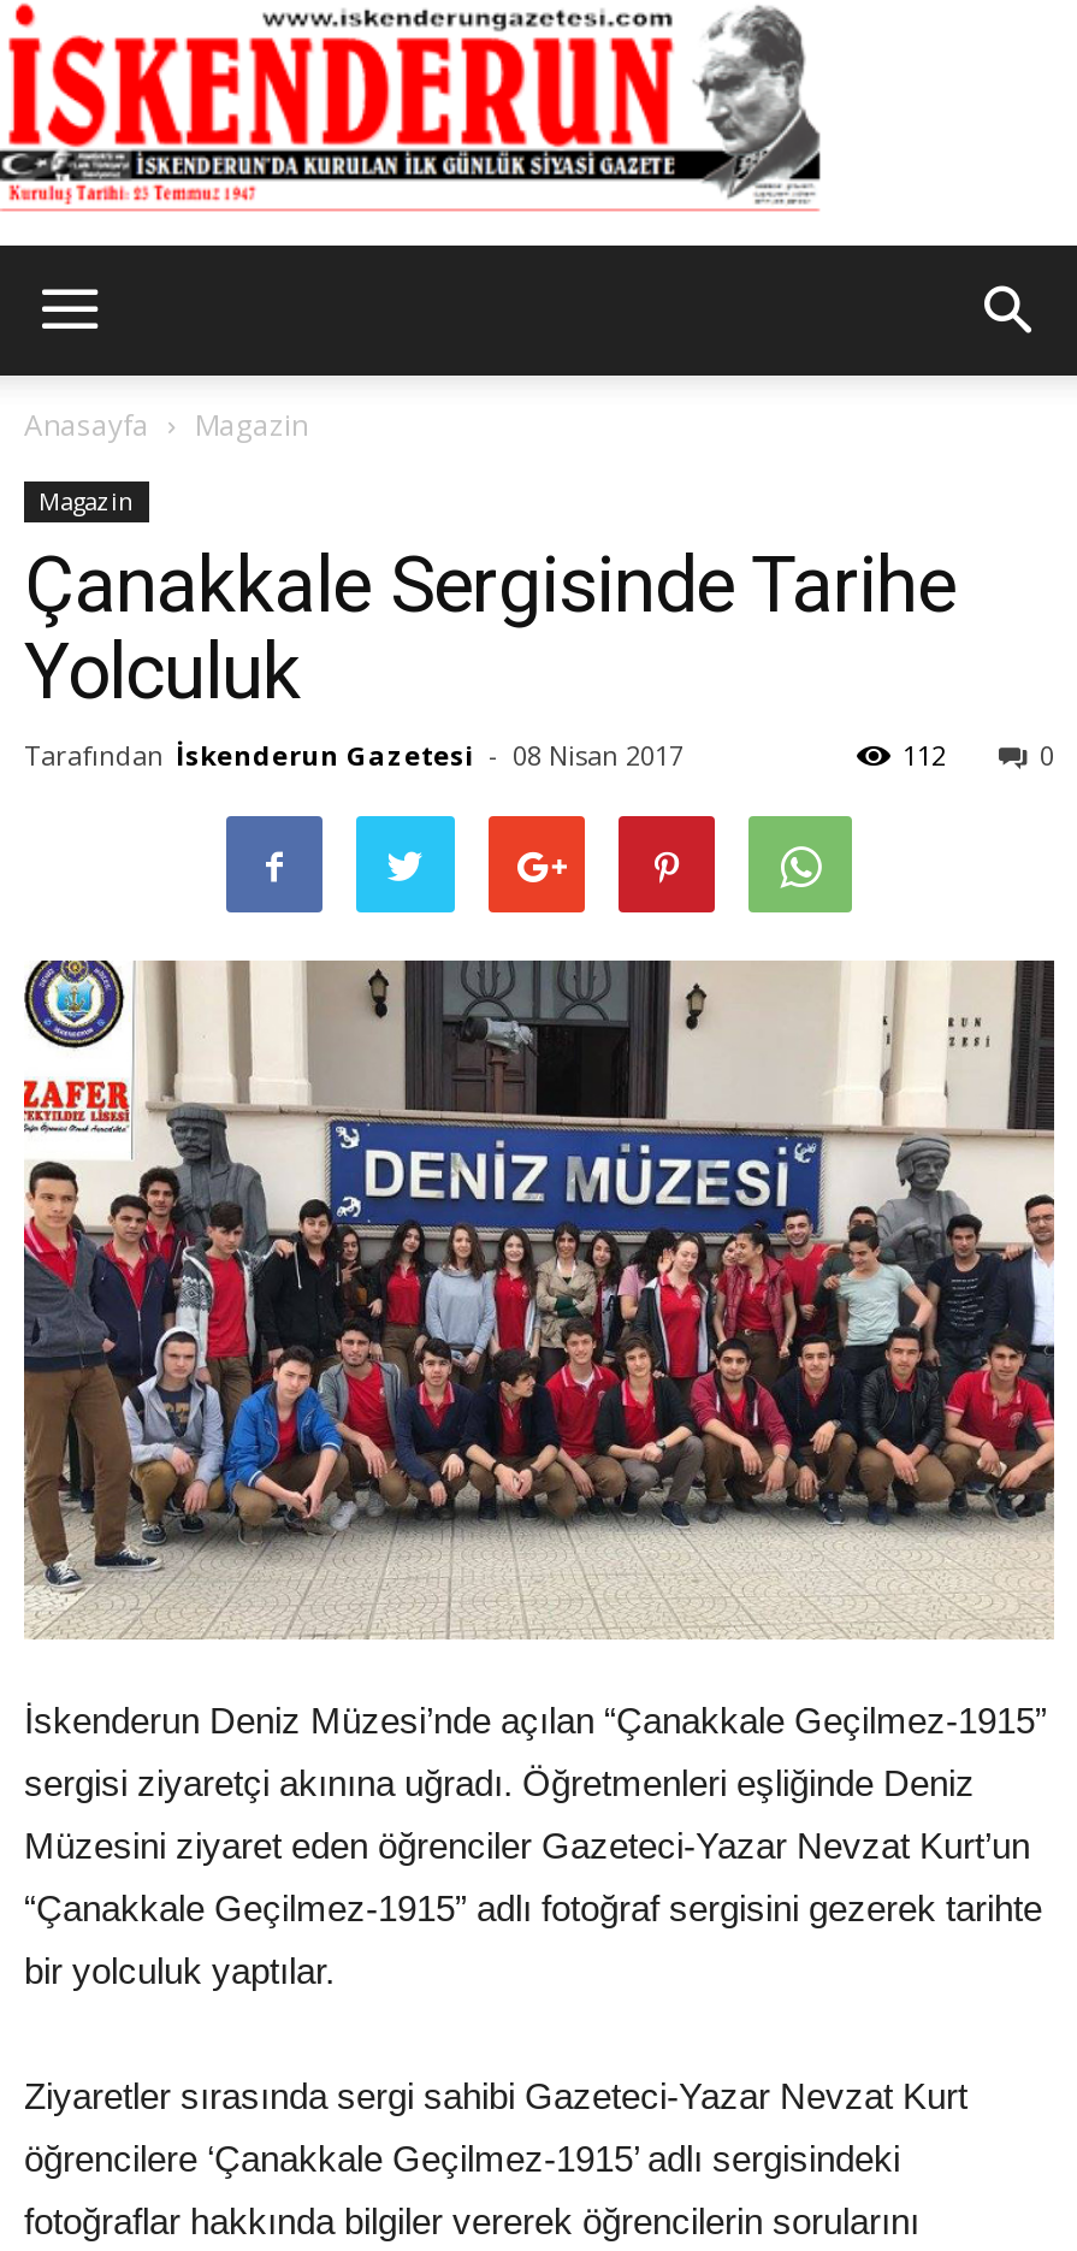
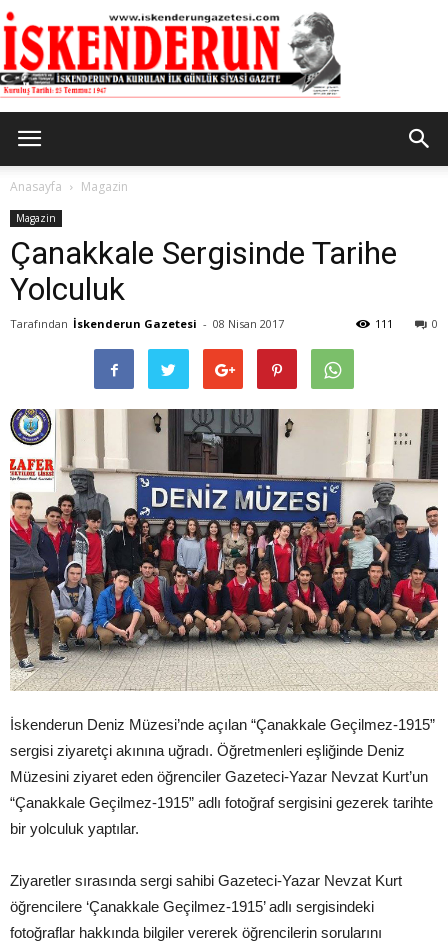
- 112
+ 111
